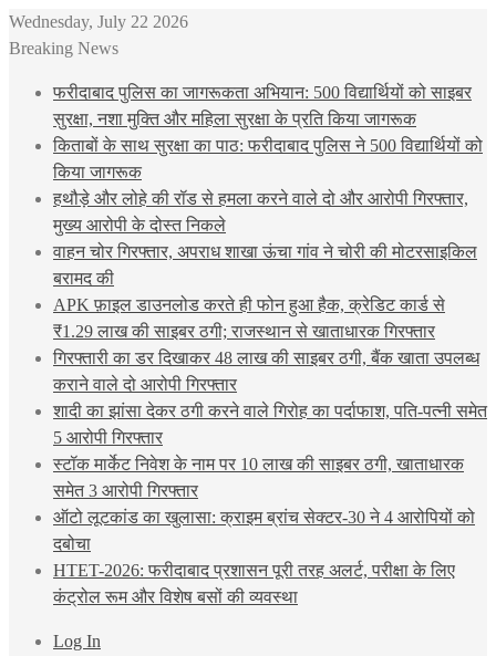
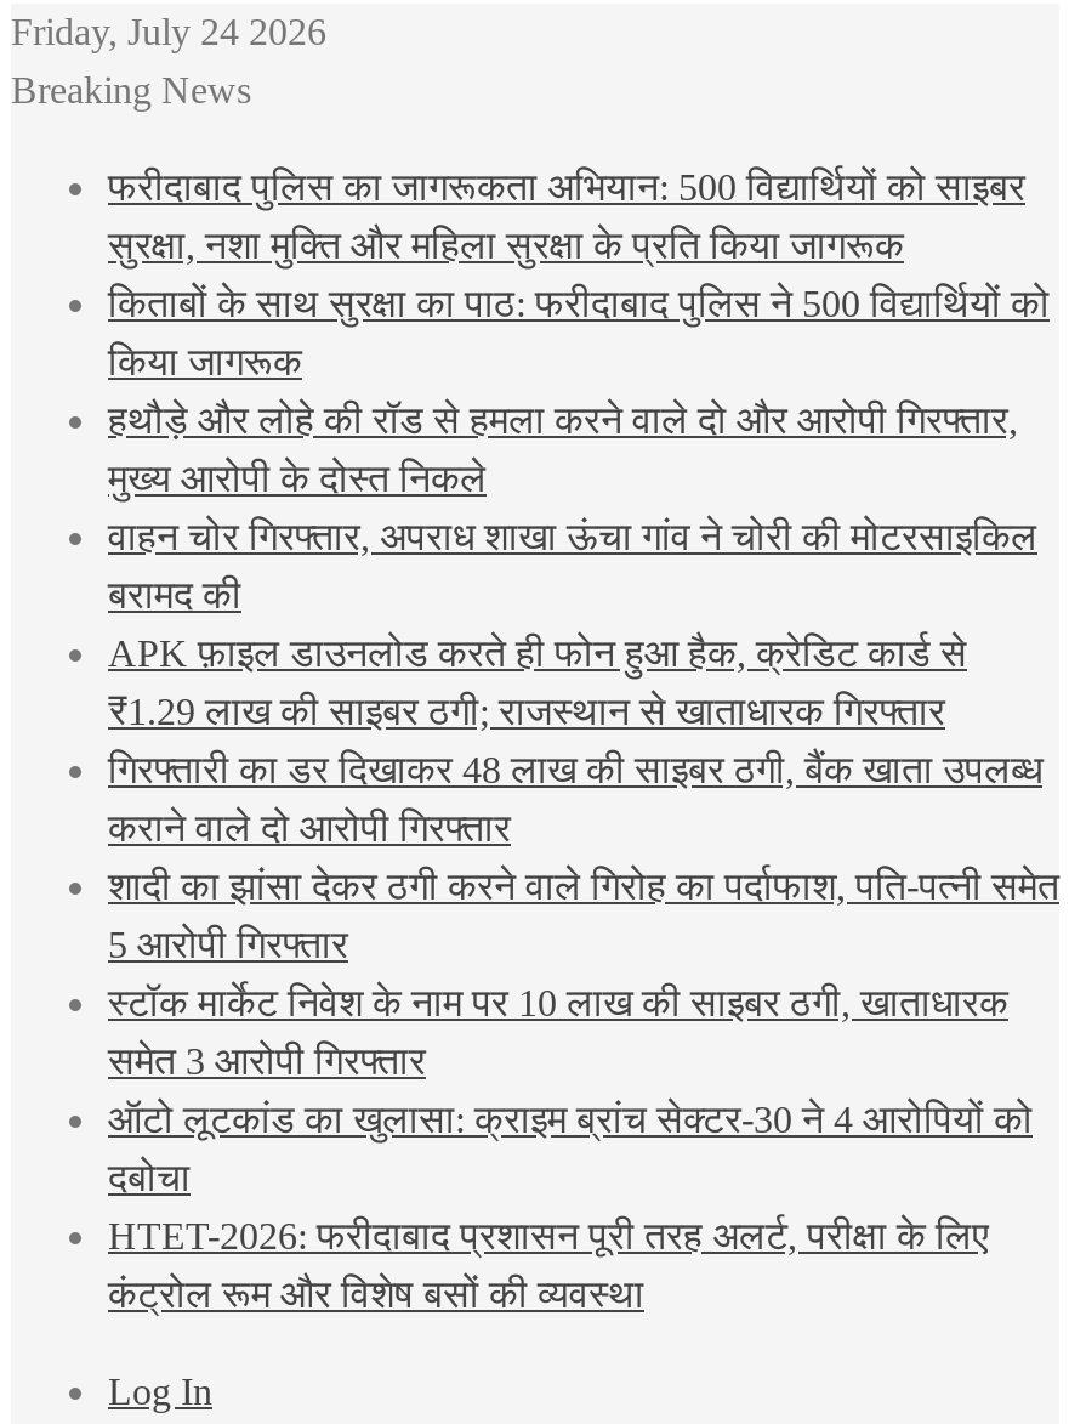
- Wednesday, July 22 2026
+ Friday, July 24 2026
